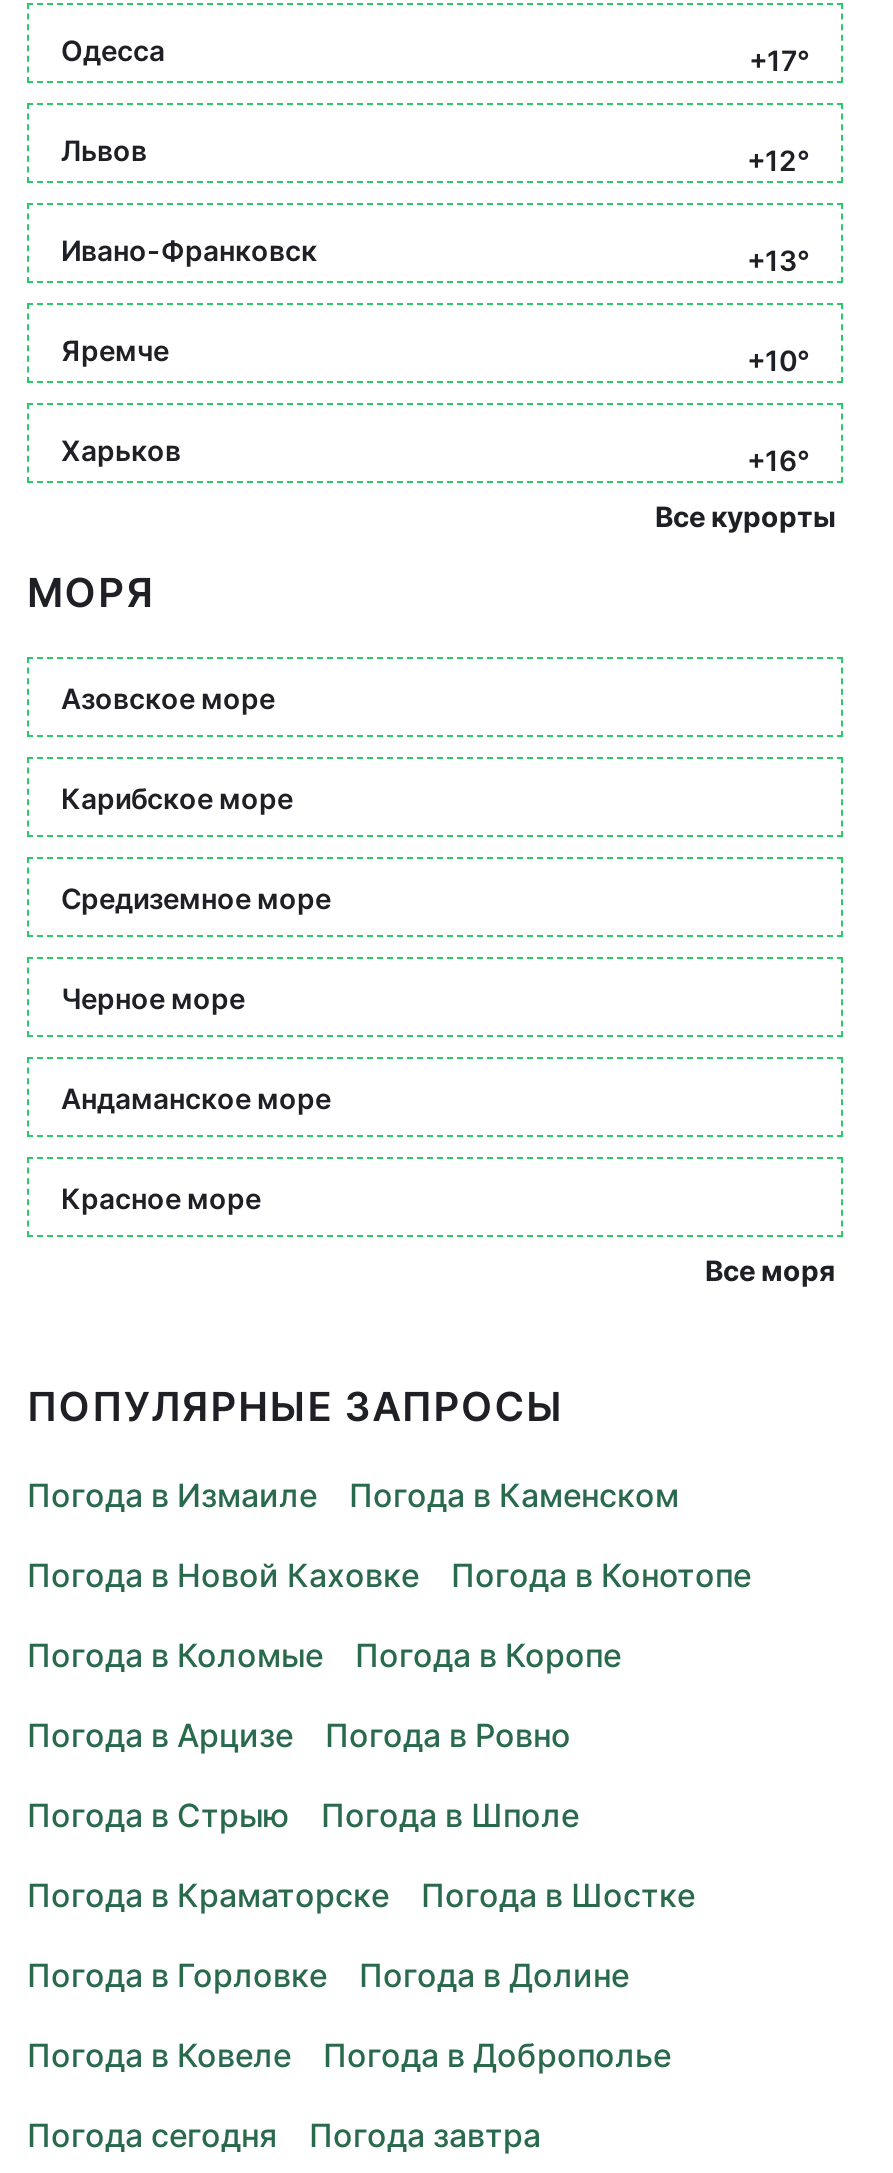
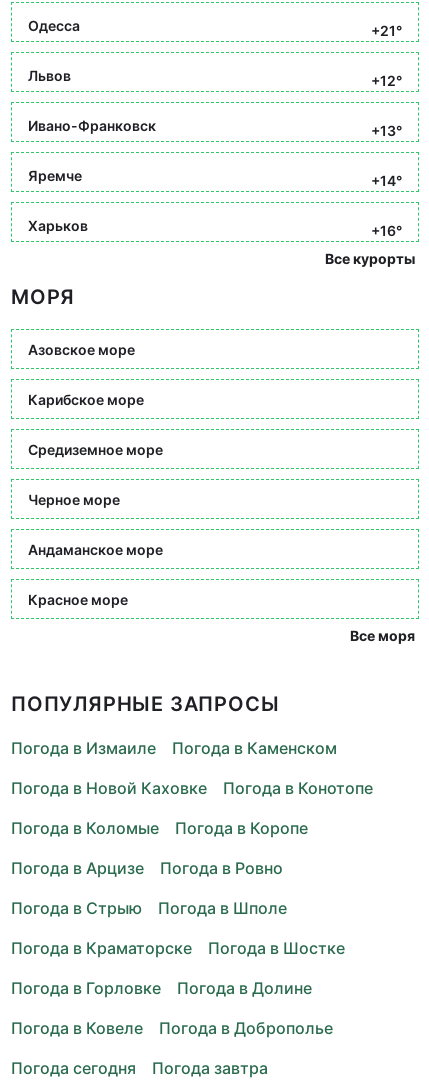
- +17°
+ +21°

- +10°
+ +14°
